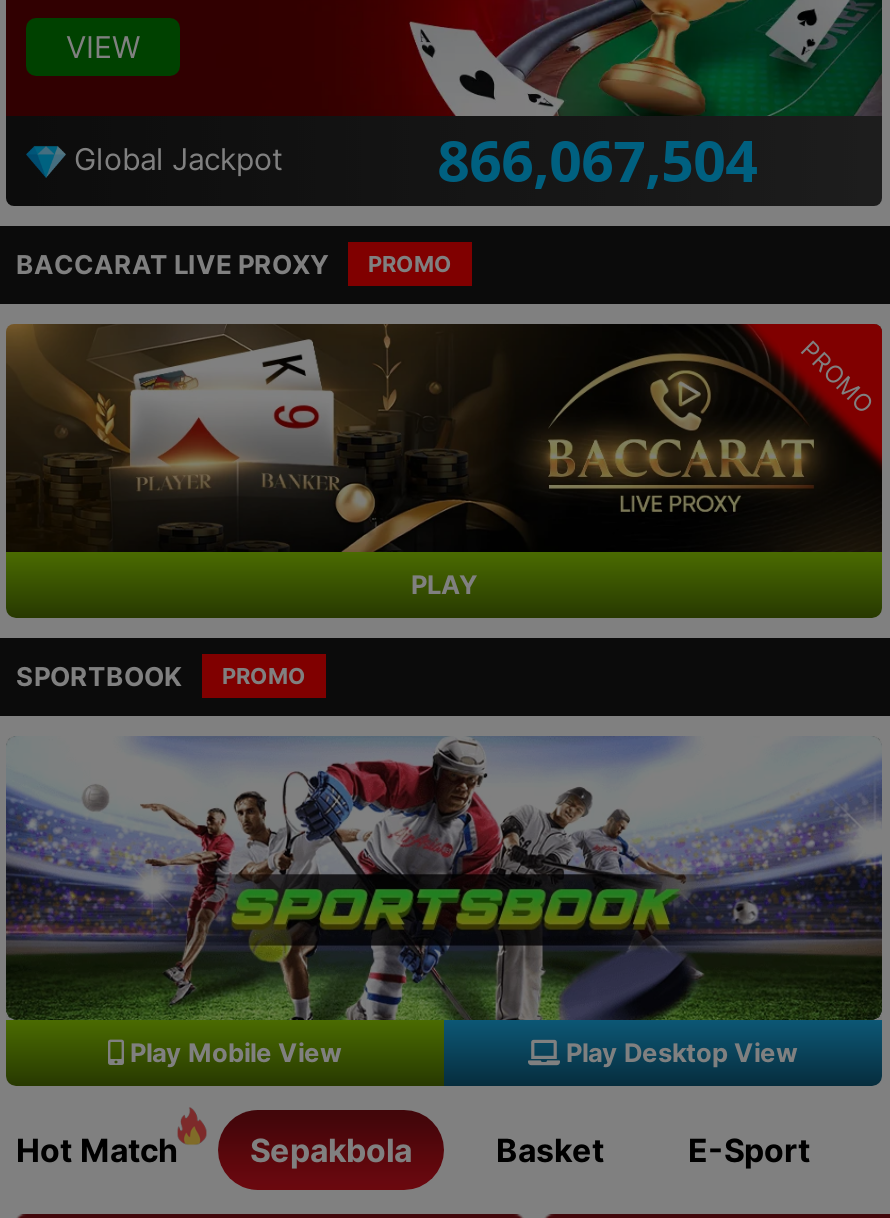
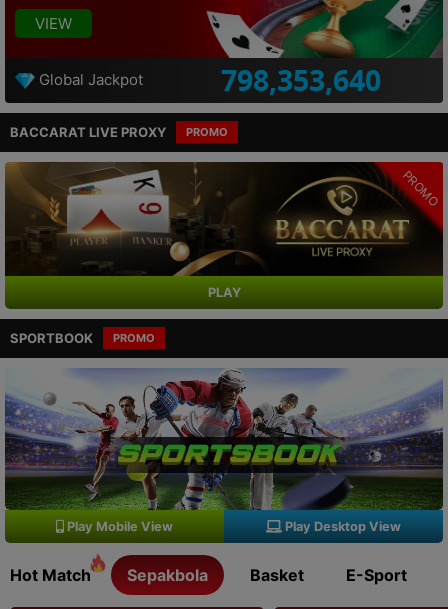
- 866,067,504
+ 798,353,640
